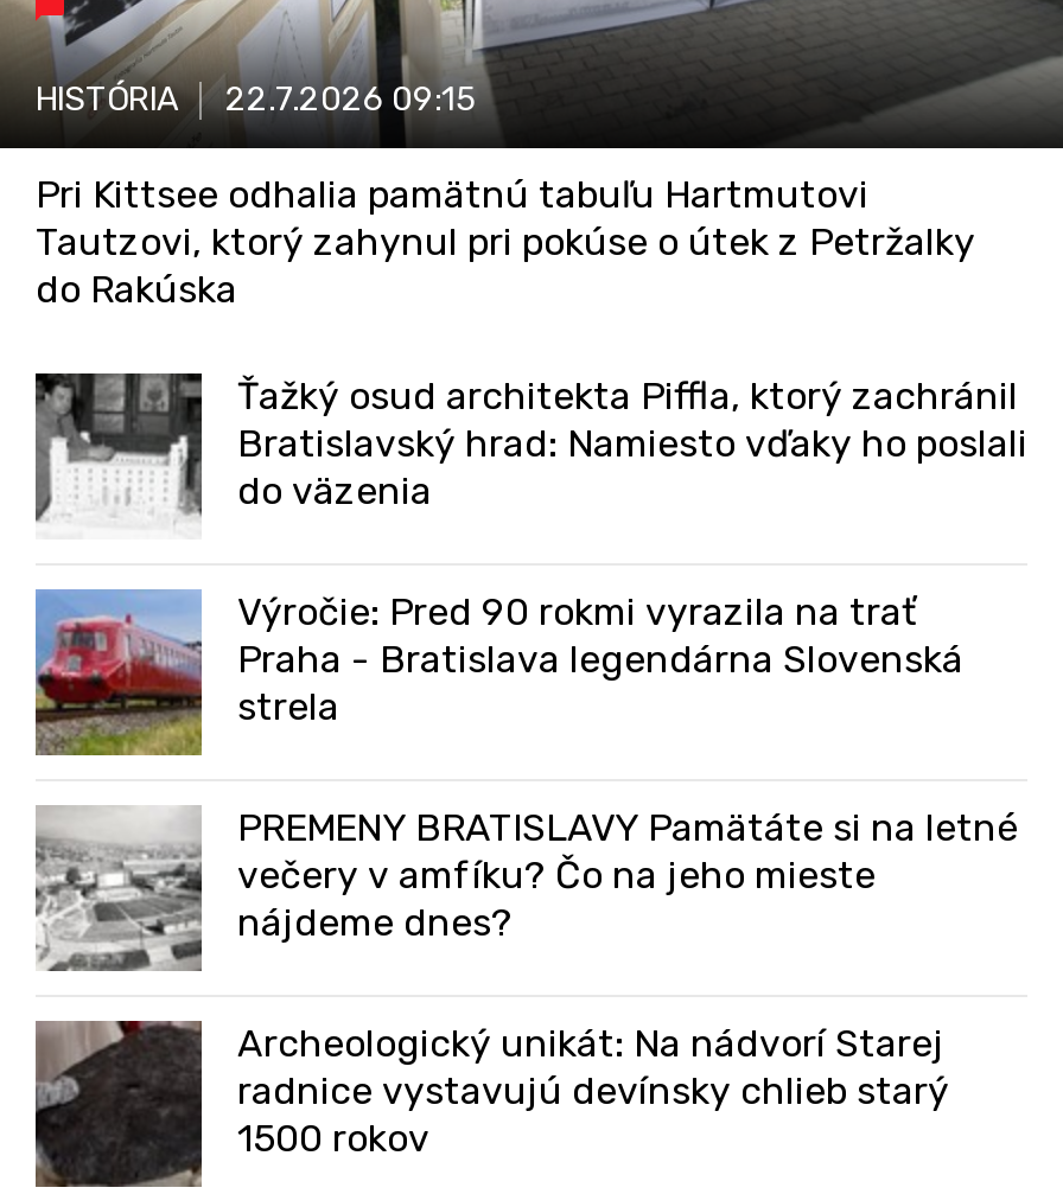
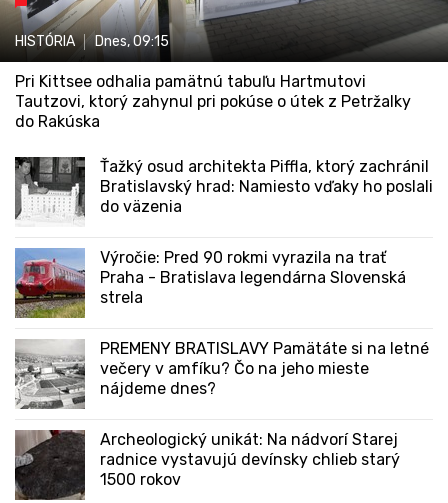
- HISTÓRIA 22.7.2026 09:15
+ HISTÓRIA Dnes, 09:15
